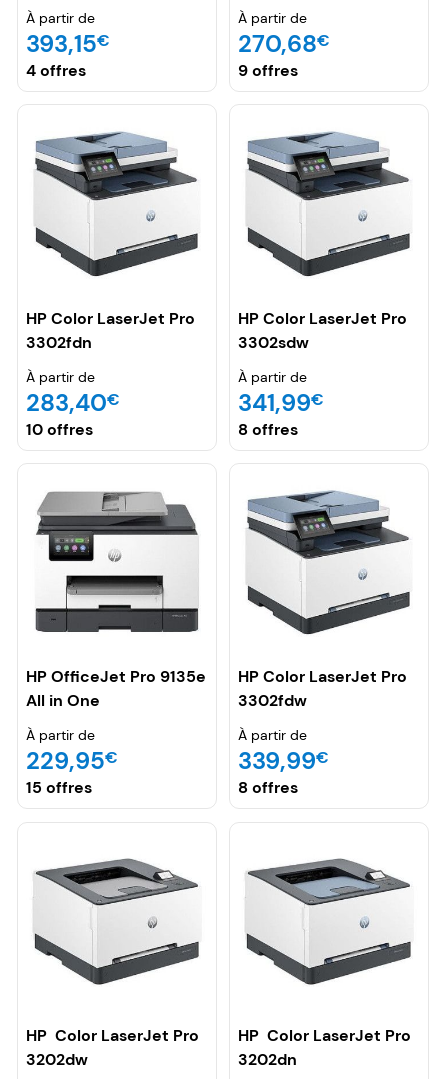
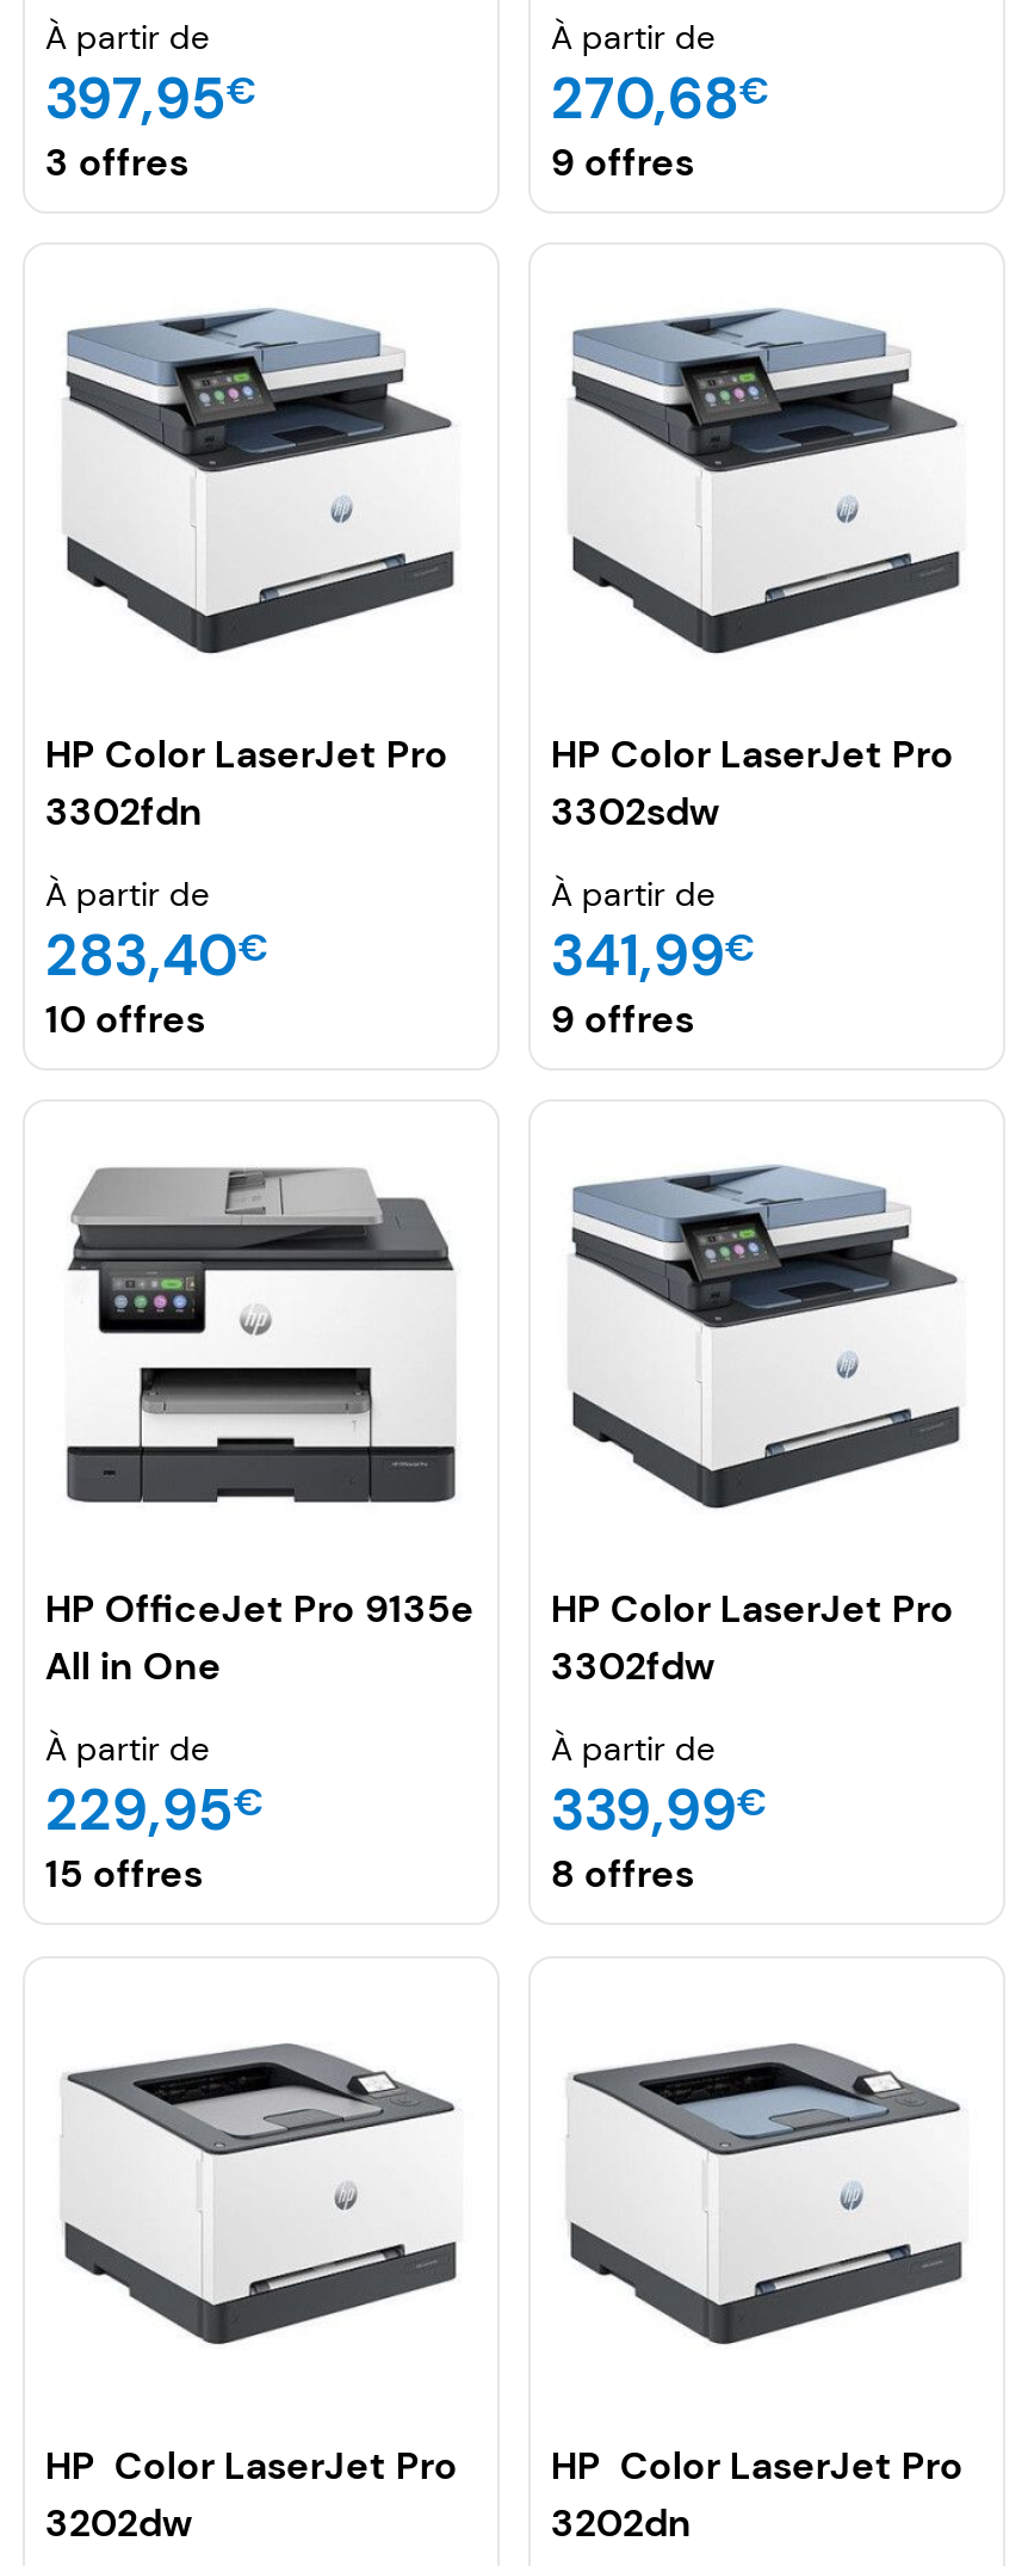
- 393,15€
+ 397,95€

- 4 offres
+ 3 offres

- 8 offres
+ 9 offres
